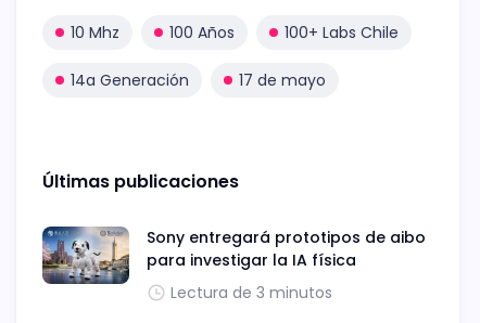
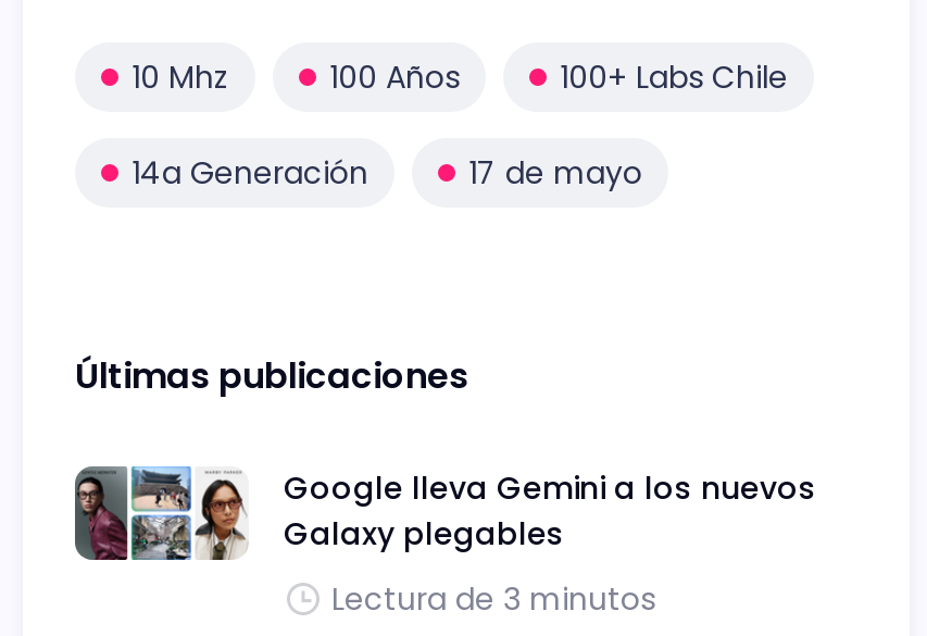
- [image]
- Sony entregará prototipos de aibo
- para investigar la IA física
+ [image]
+ Google lleva Gemini a los nuevos
+ Galaxy plegables
